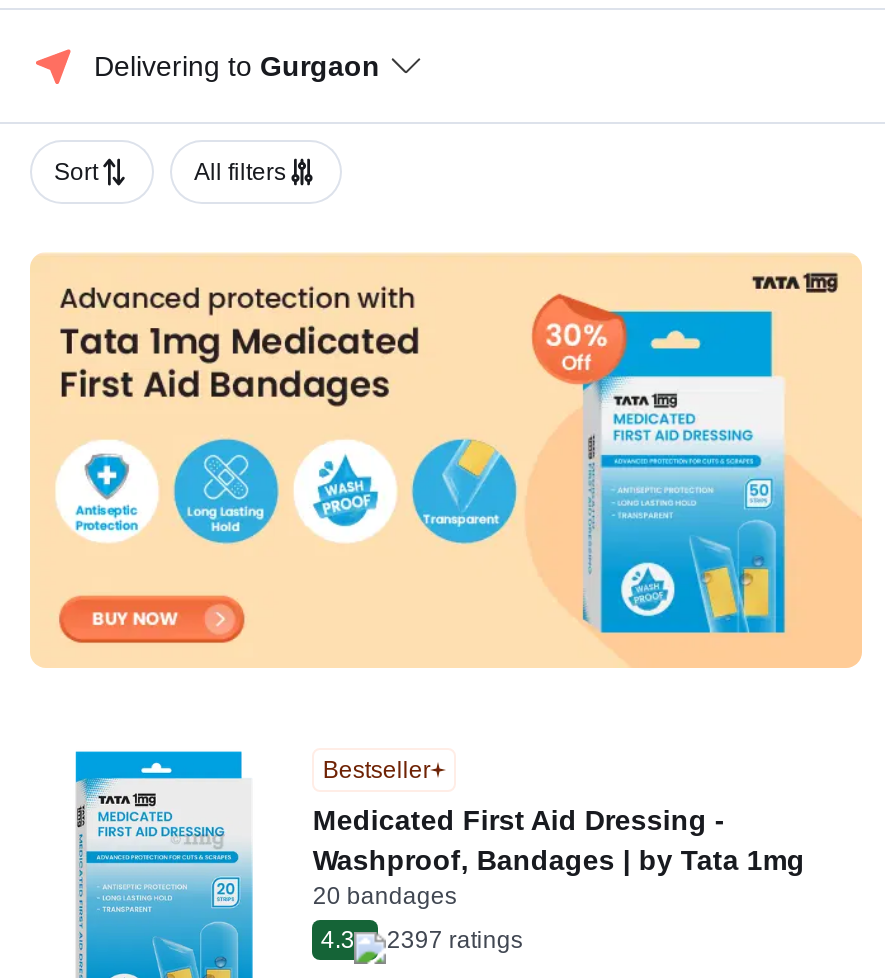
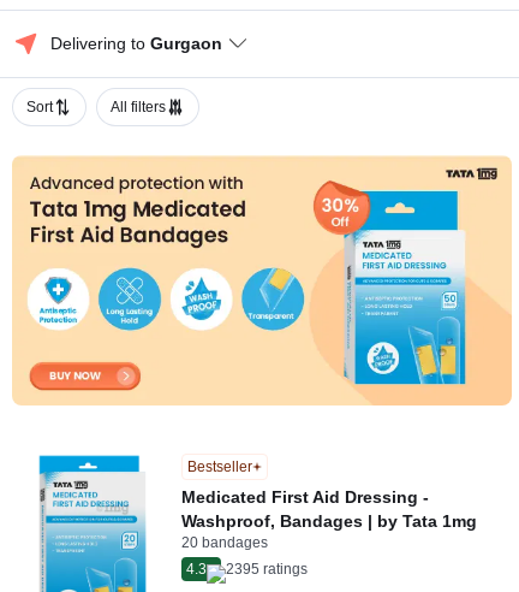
- 4.3 2397 ratings
+ 4.3 2395 ratings
